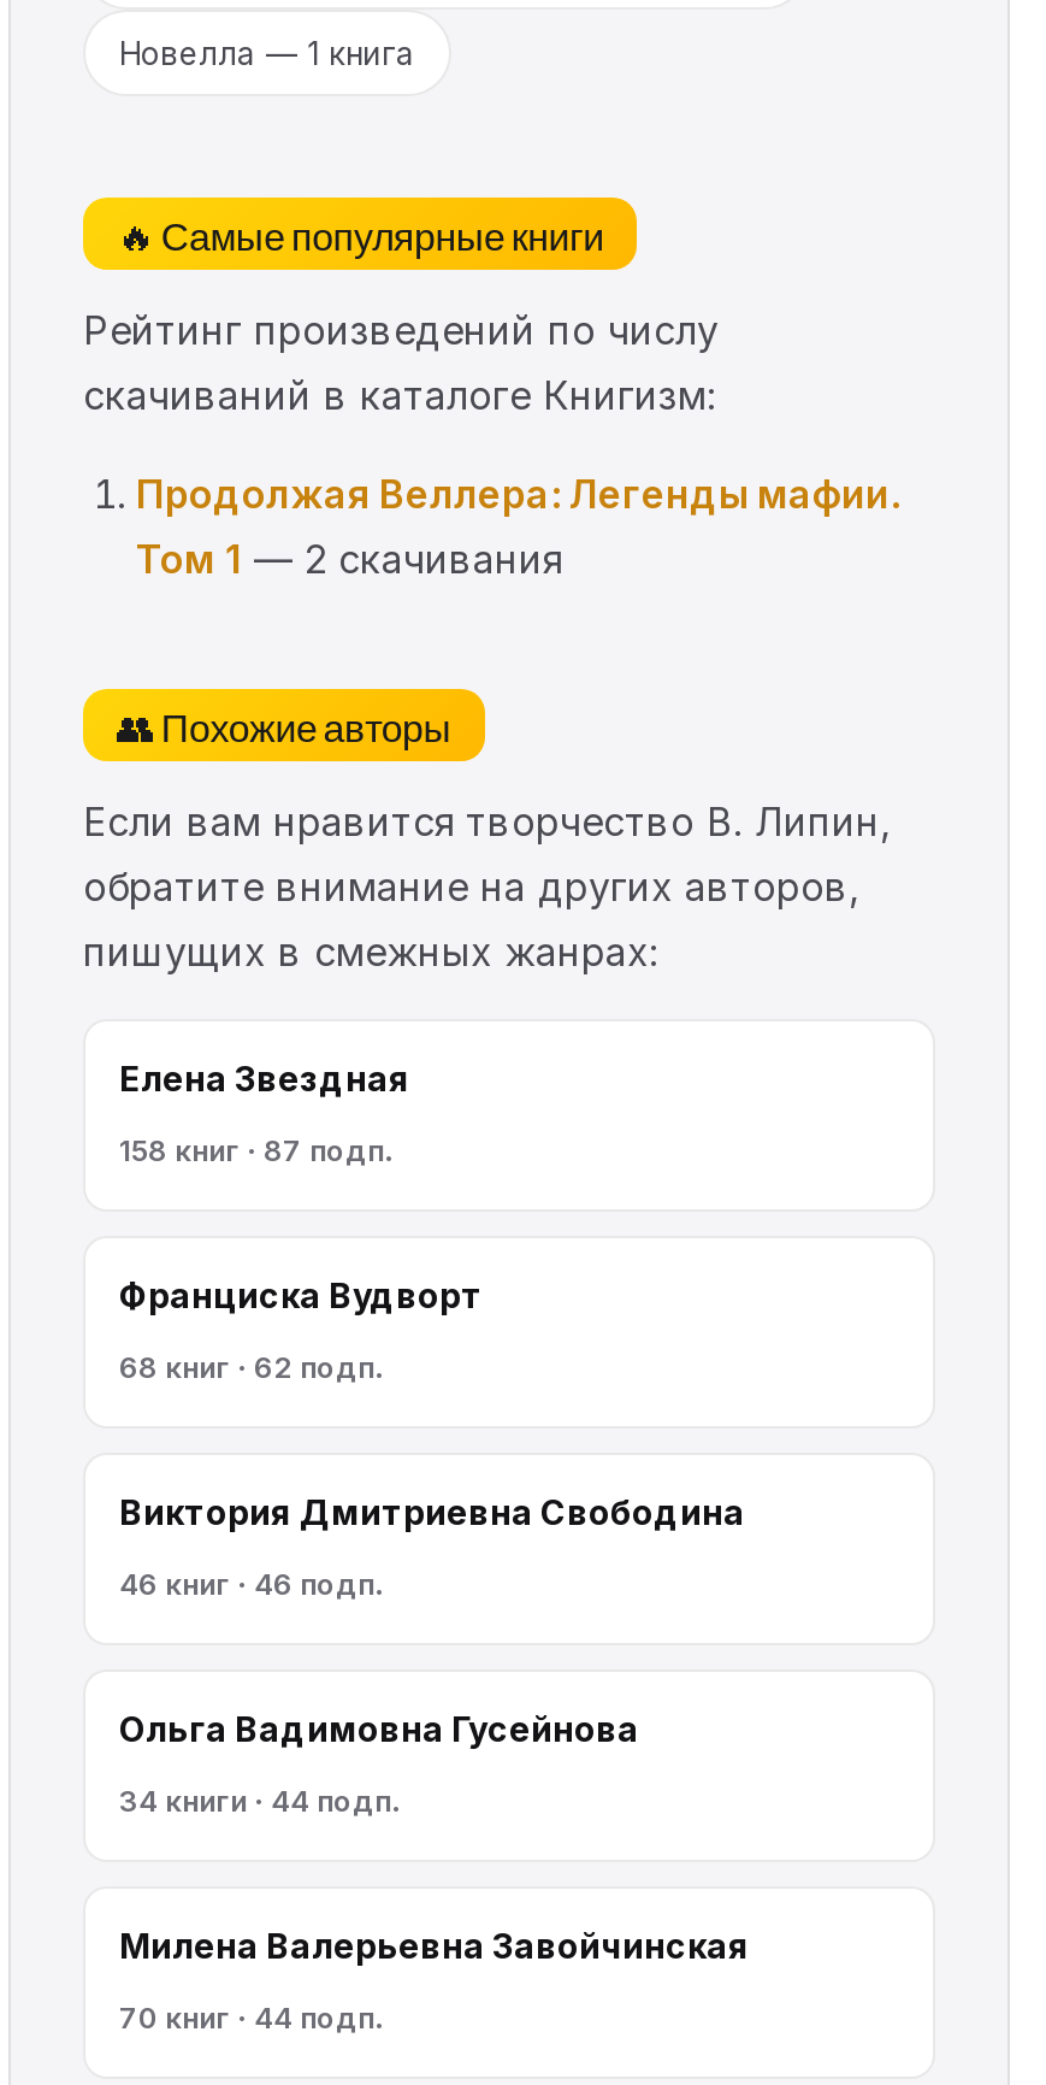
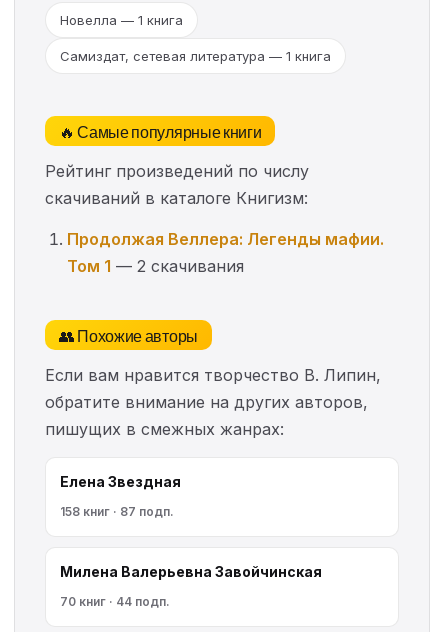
+ Самиздат, сетевая литература — 1 книга

moved down: Рейтинг произведений по числу | скачиваний в каталоге Книгизм: | Продолжая Веллера: Легенды мафии. | ... | Елена Звездная | 158 книг · 87 подп.

- Франциска Вудворт
- 68 книг · 62 подп.

- Виктория Дмитриевна Свободина
- 46 книг · 46 подп.

- Ольга Вадимовна Гусейнова
- 34 книги · 44 подп.
